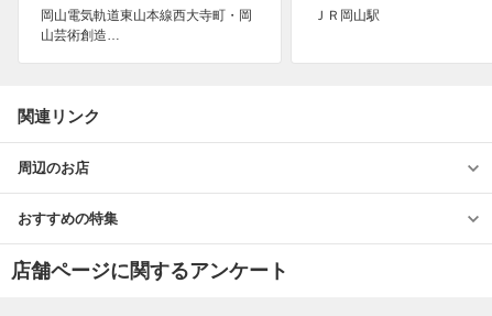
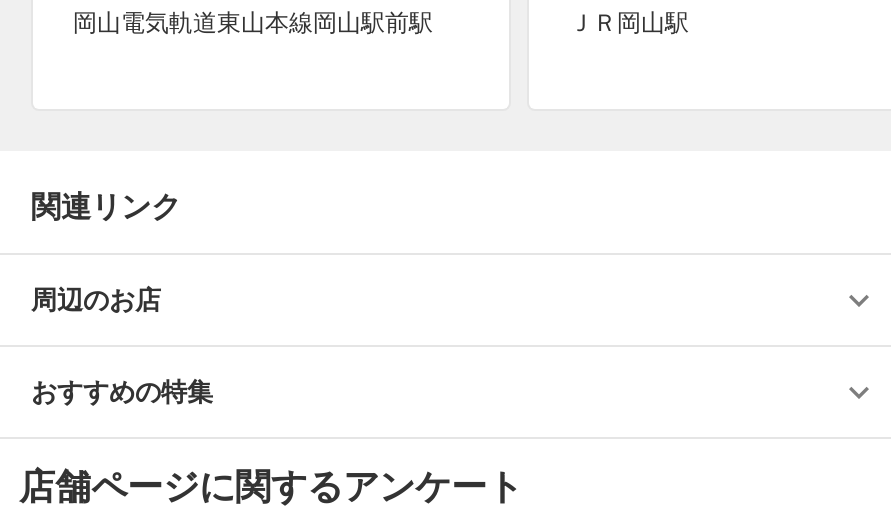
- 岡山電気軌道東山本線西大寺町・岡
- 山芸術創造…
+ 岡山電気軌道東山本線岡山駅前駅
